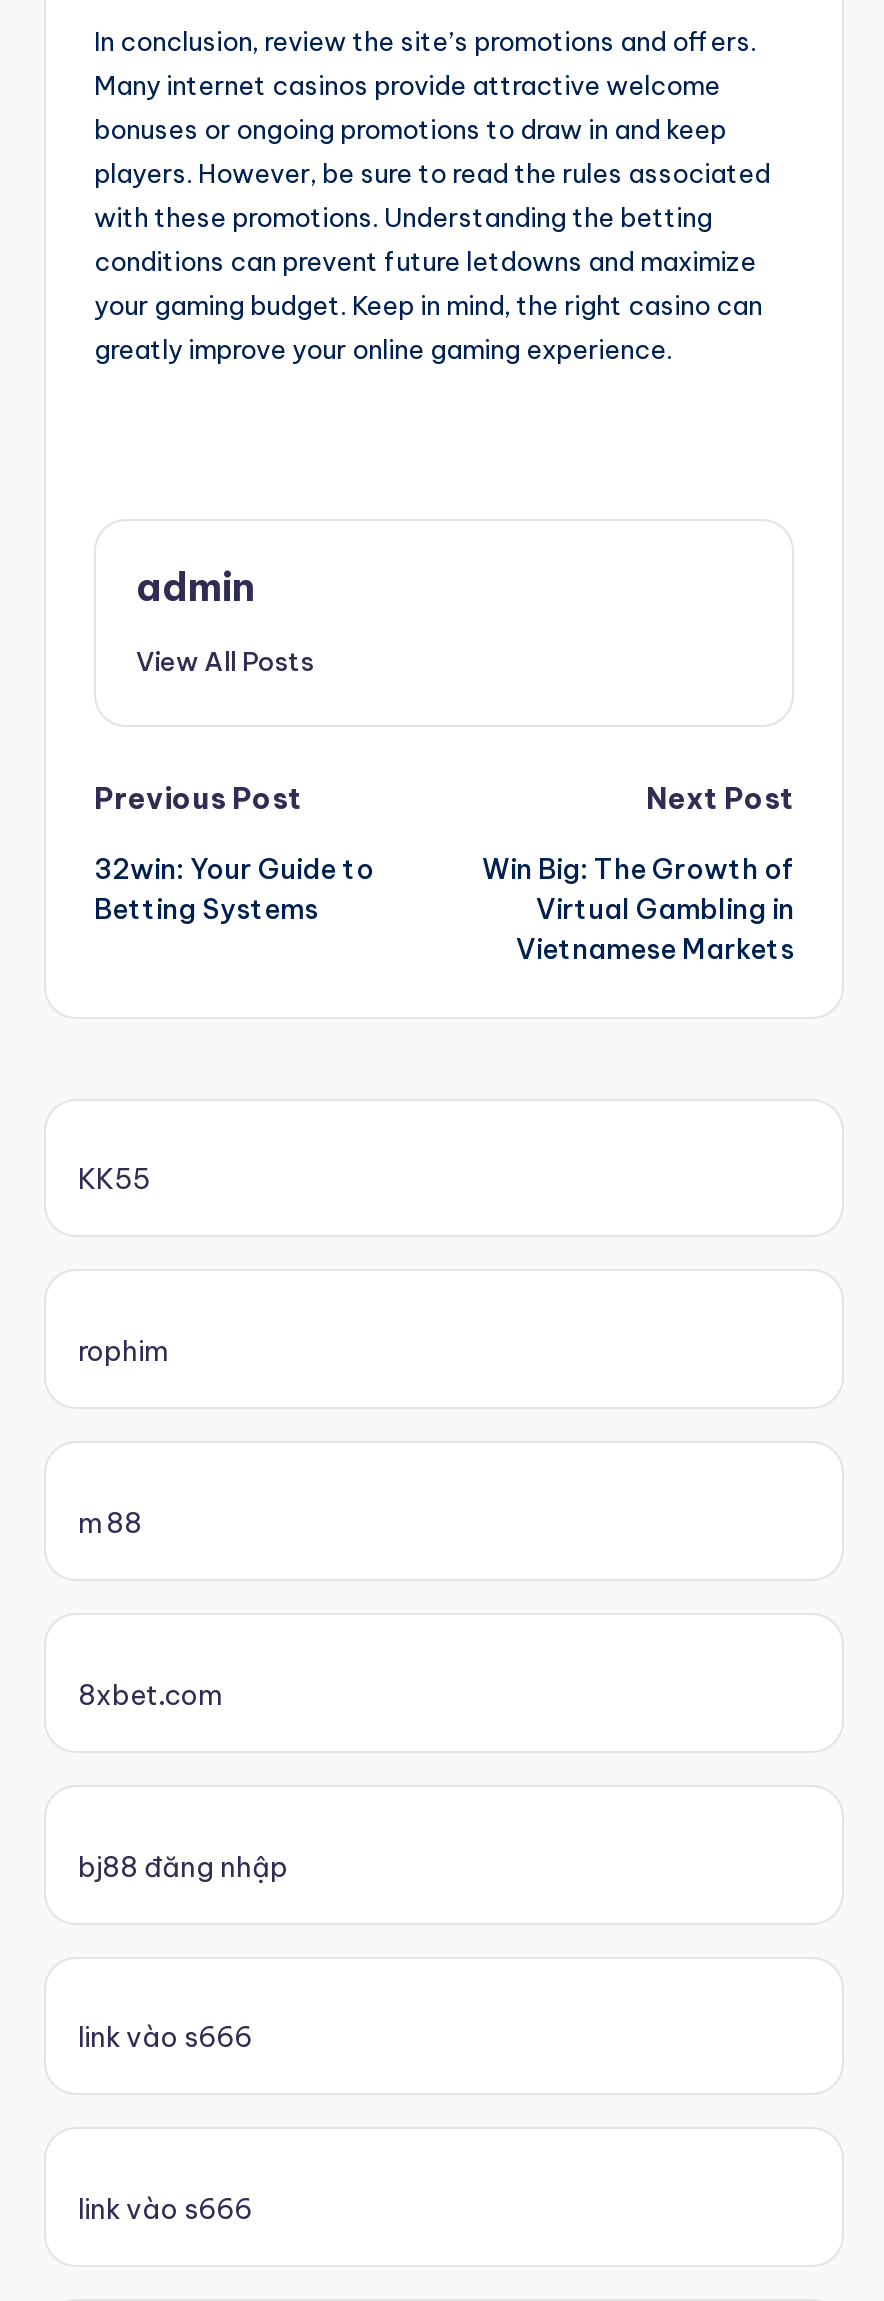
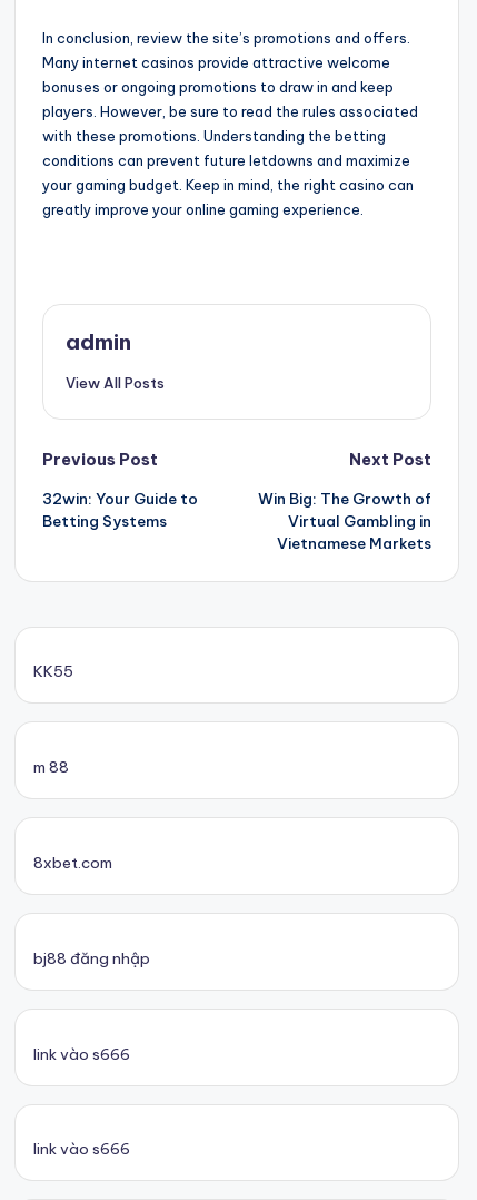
- rophim
